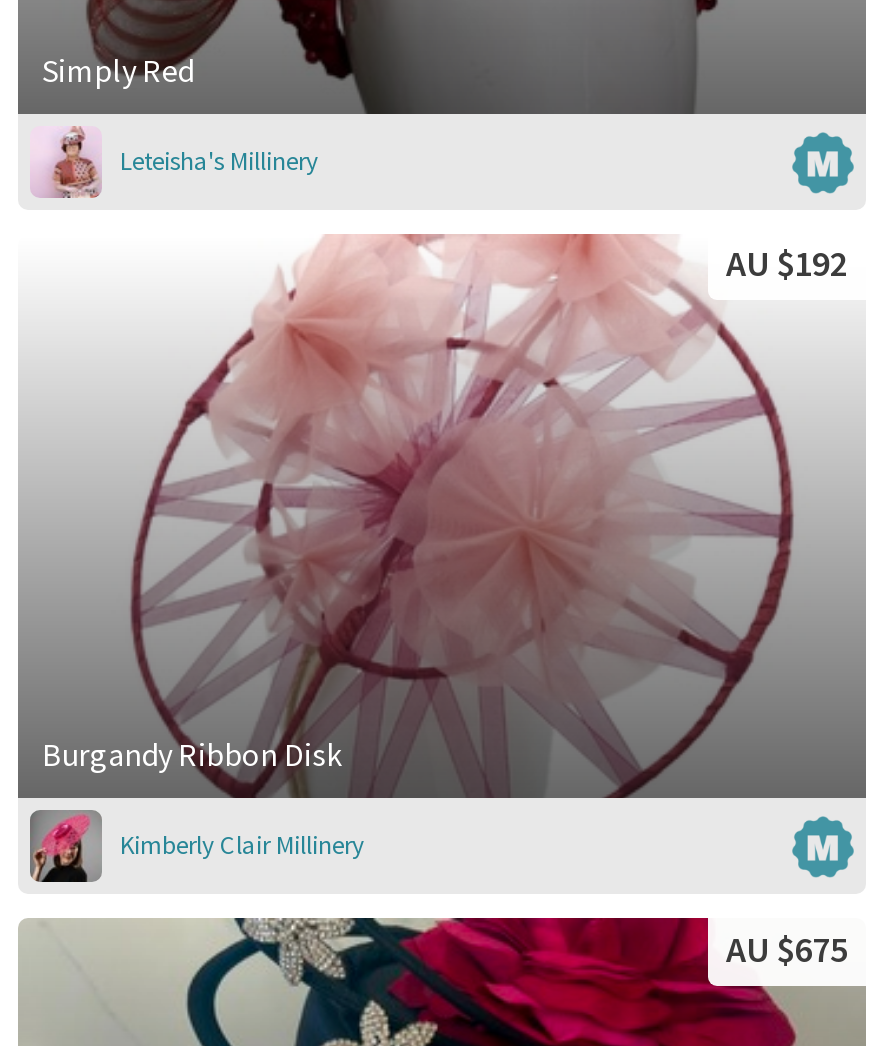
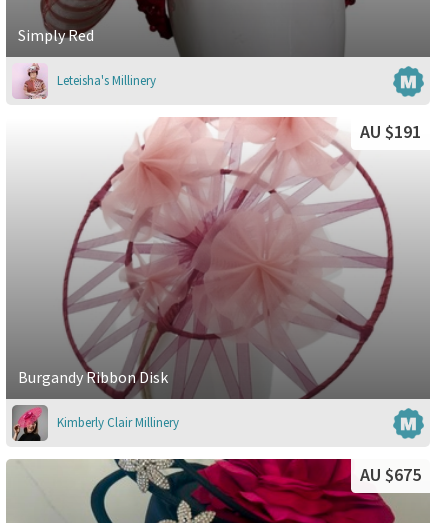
- AU $192
+ AU $191
